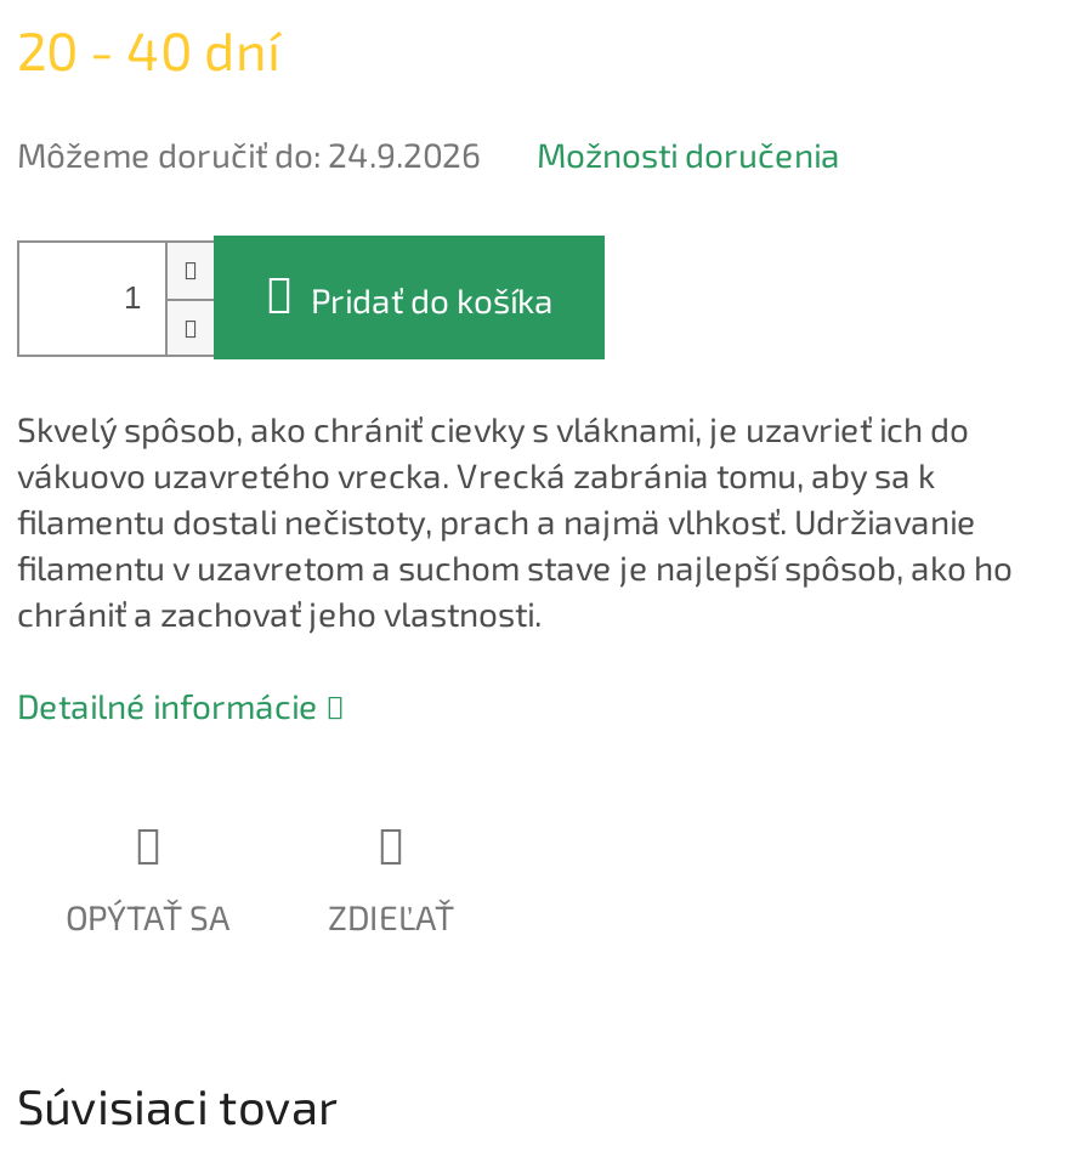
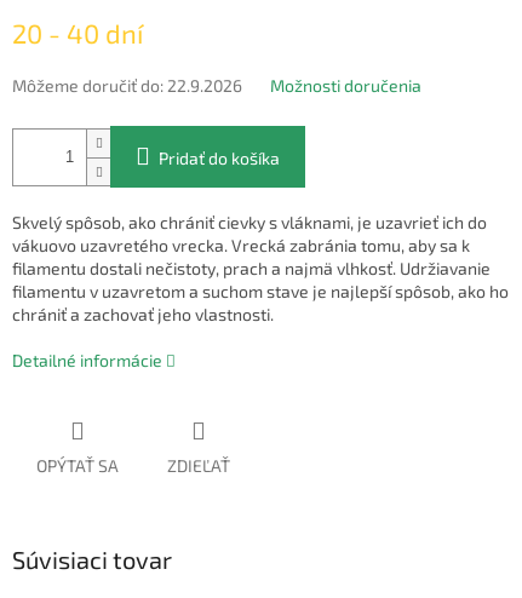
- Môžeme doručiť do: 24.9.2026
+ Môžeme doručiť do: 22.9.2026
